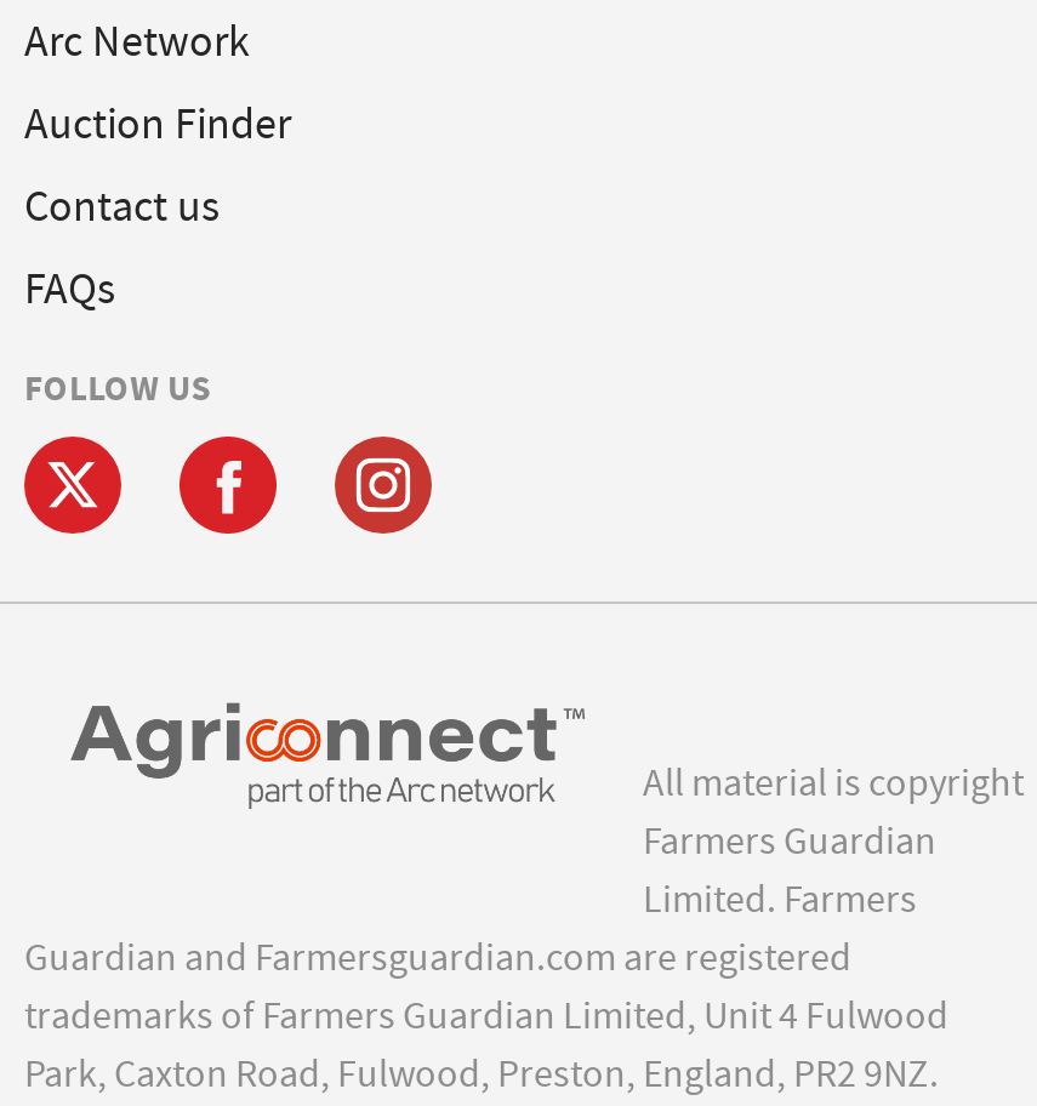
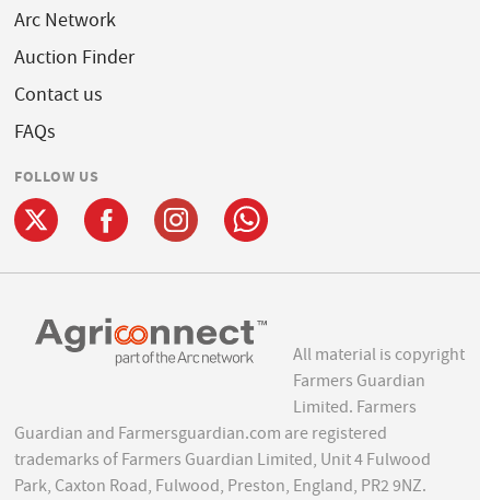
+ [image]
